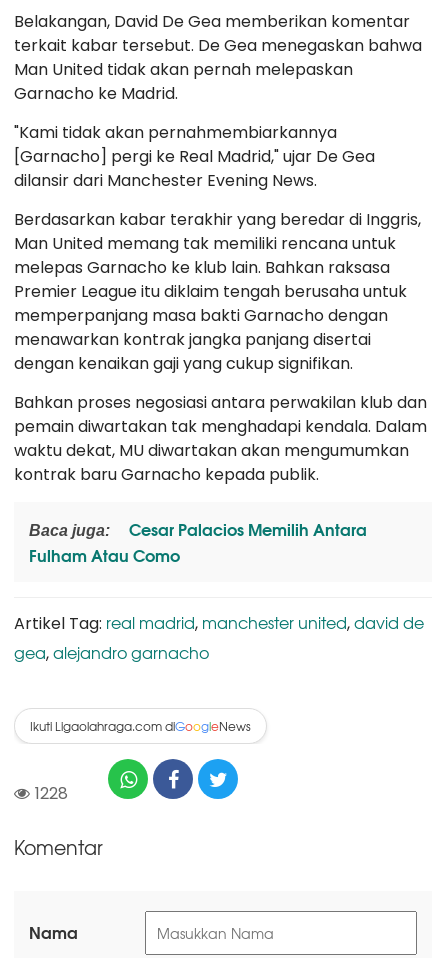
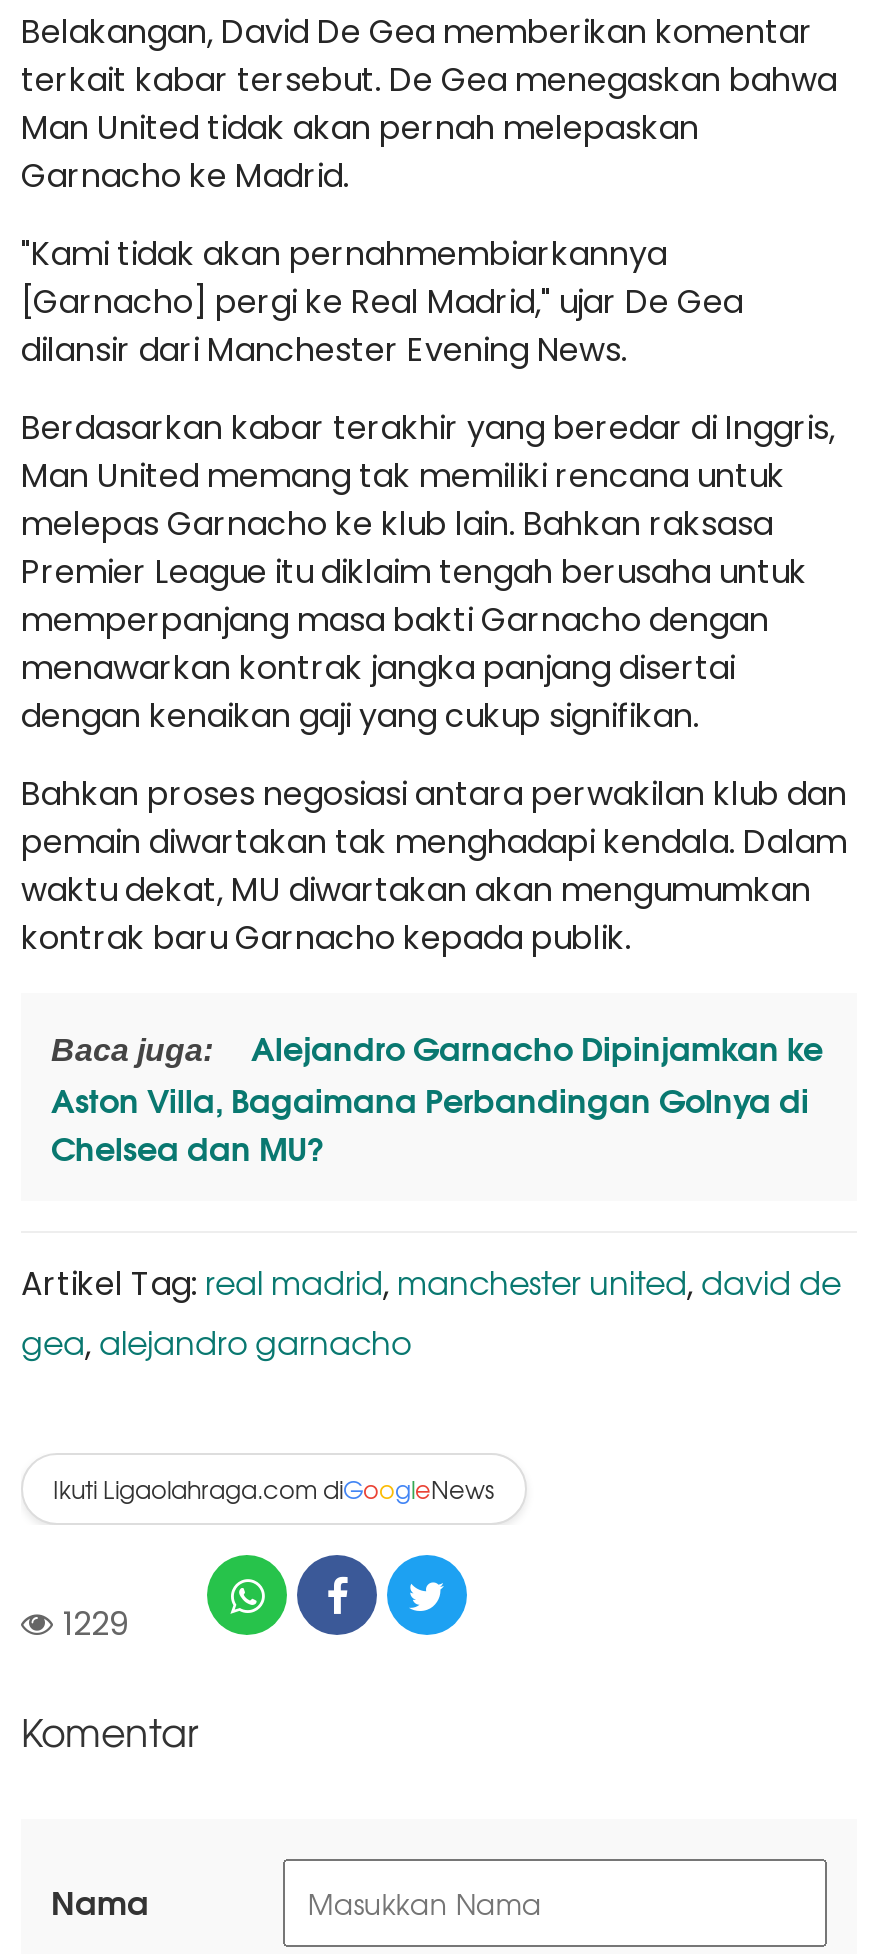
- Cesar Palacios Memilih Antara
- Fulham Atau Como
+ Alejandro Garnacho Dipinjamkan ke
+ Aston Villa, Bagaimana Perbandingan Golnya di
+ Chelsea dan MU?

- 1228
+ 1229
